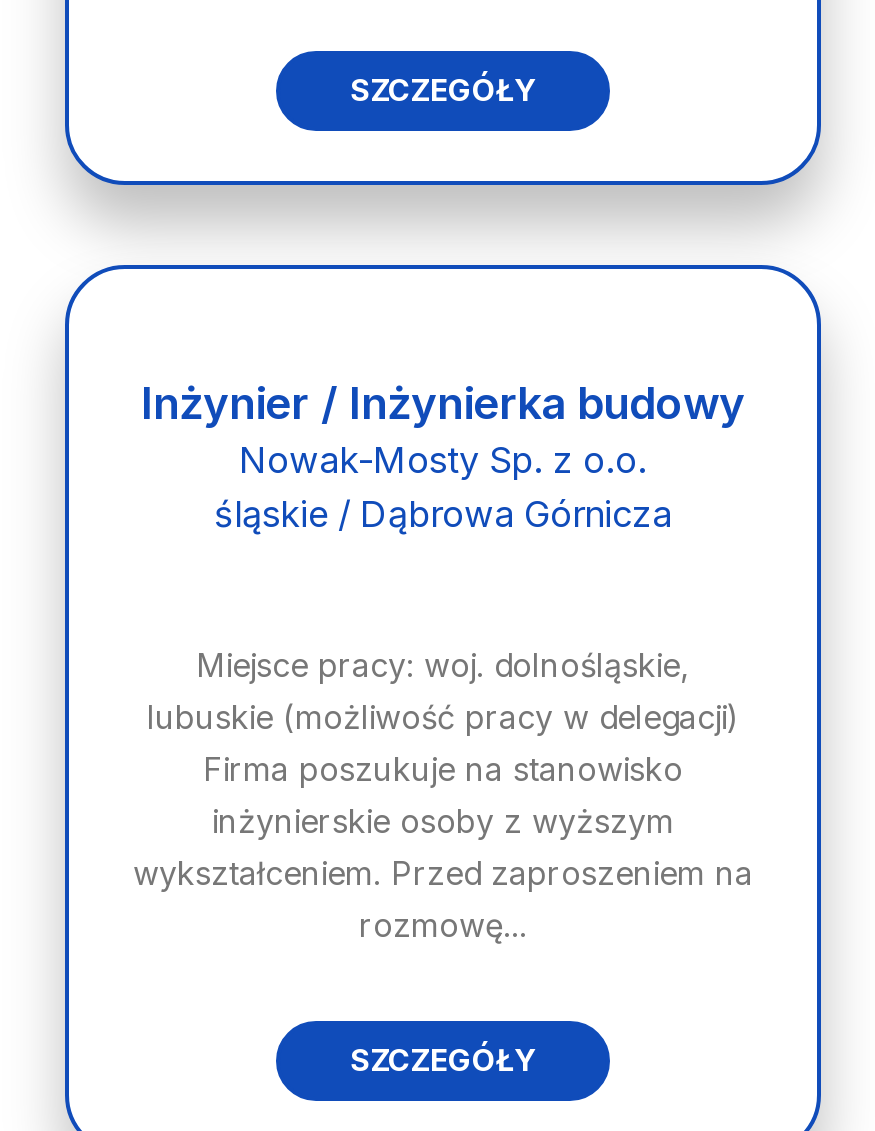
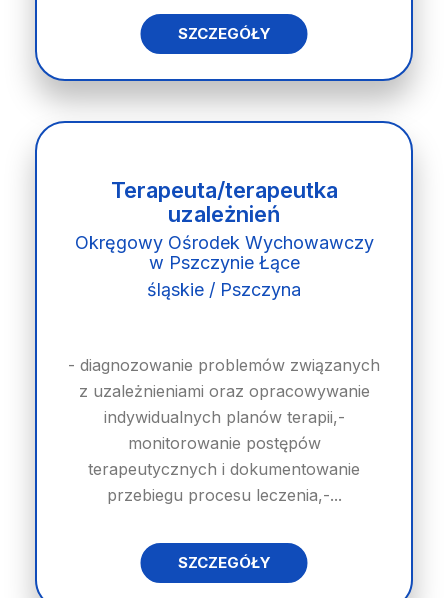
- Inżynier / Inżynierka budowy
- Nowak-Mosty Sp. z o.o.
- śląskie / Dąbrowa Górnicza
+ Terapeuta/terapeutka
+ uzależnień
+ Okręgowy Ośrodek Wychowawczy
+ w Pszczynie Łące
+ śląskie / Pszczyna

- Miejsce pracy: woj. dolnośląskie,
- lubuskie (możliwość pracy w delegacji)
- Firma poszukuje na stanowisko
- inżynierskie osoby z wyższym
- wykształceniem. Przed zaproszeniem na
- rozmowę...
+ - diagnozowanie problemów związanych
+ z uzależnieniami oraz opracowywanie
+ indywidualnych planów terapii,-
+ monitorowanie postępów
+ terapeutycznych i dokumentowanie
+ przebiegu procesu leczenia,-...
